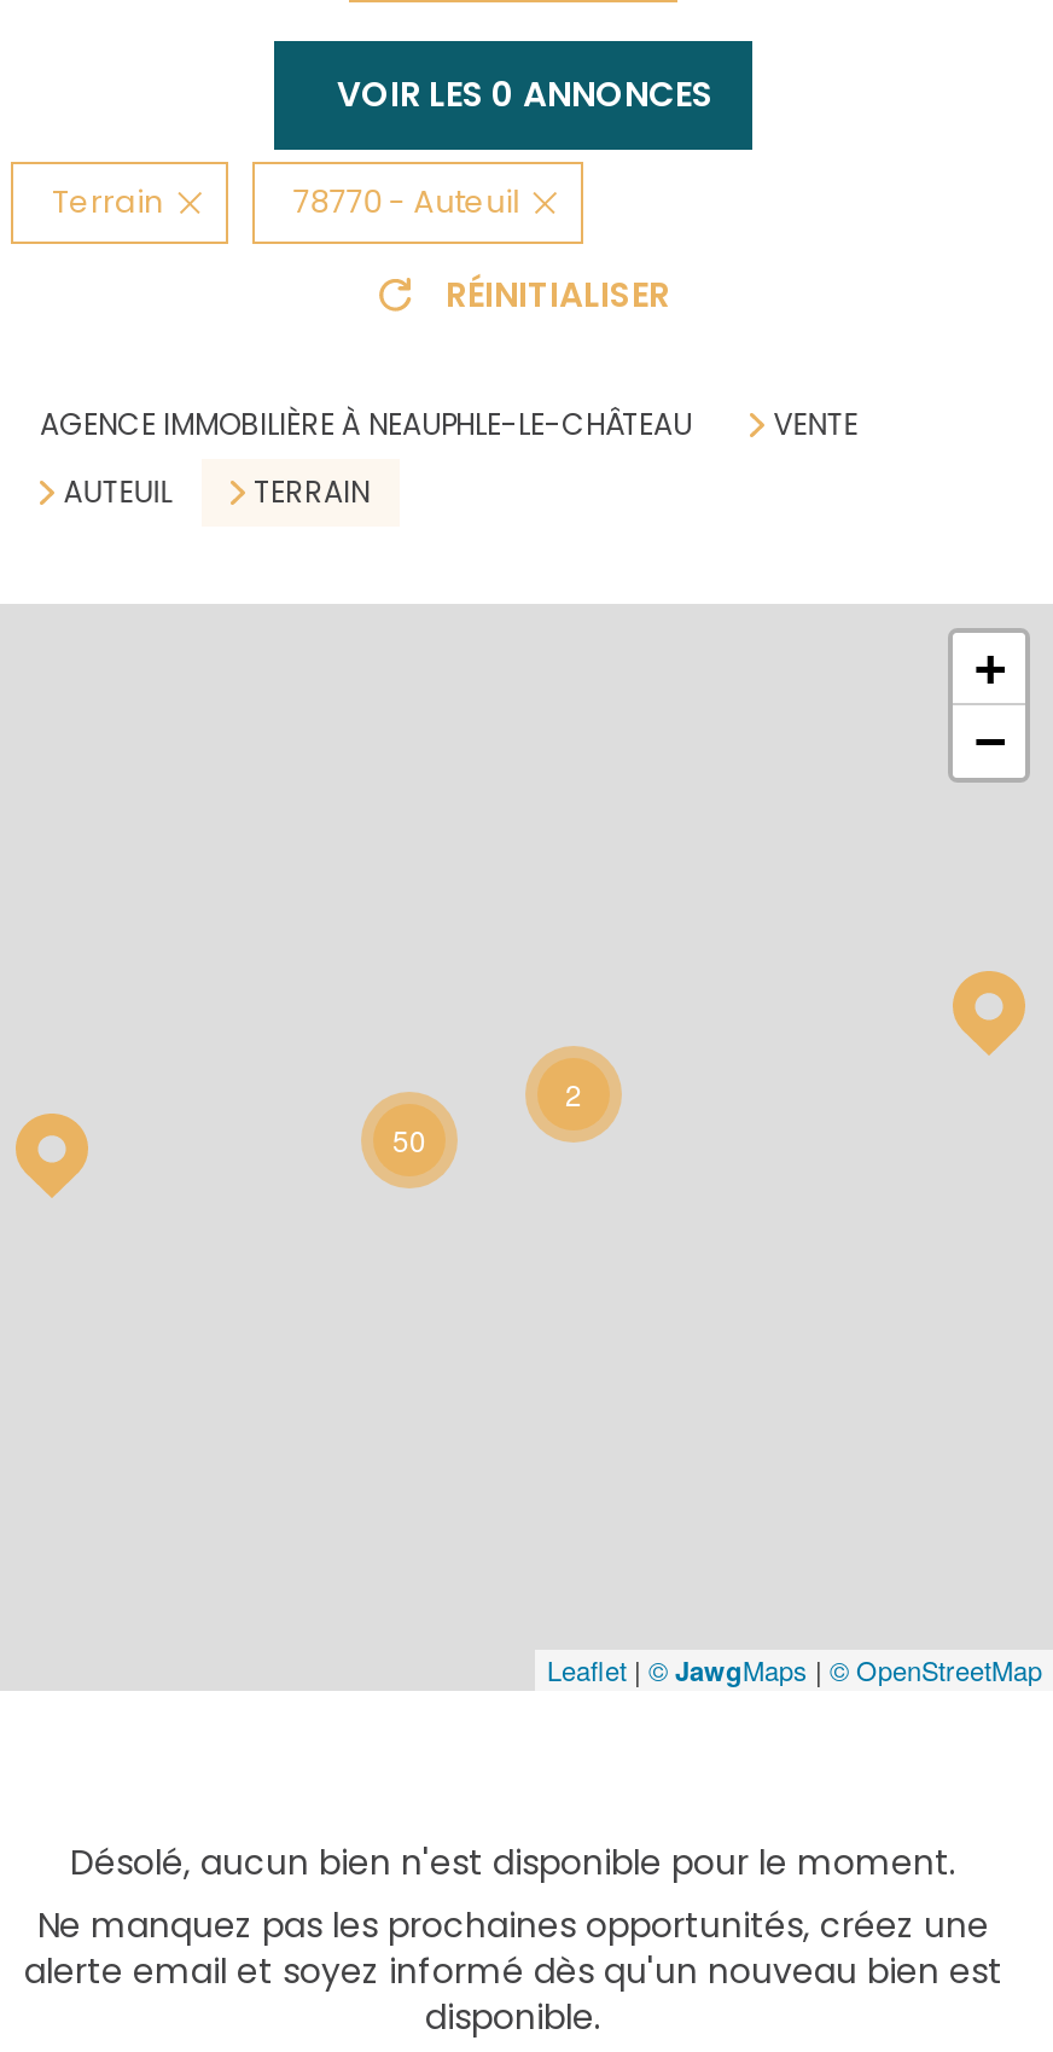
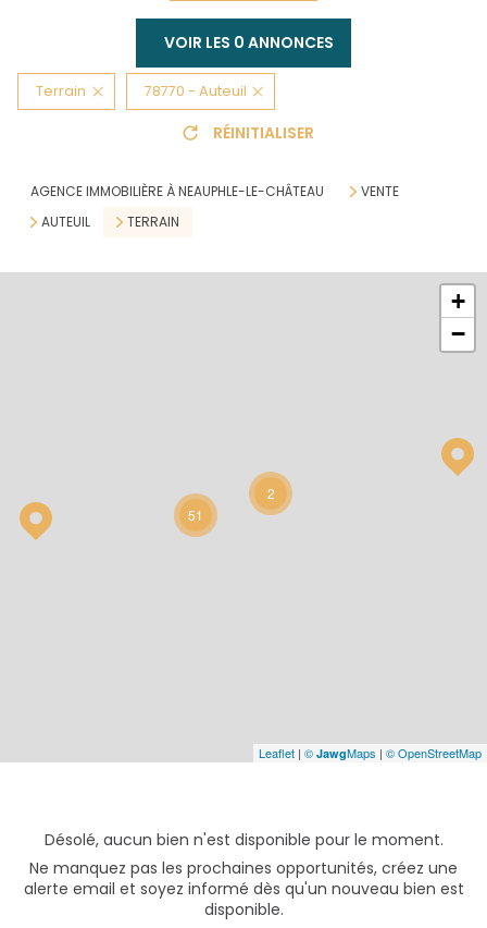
- 50
+ 51
